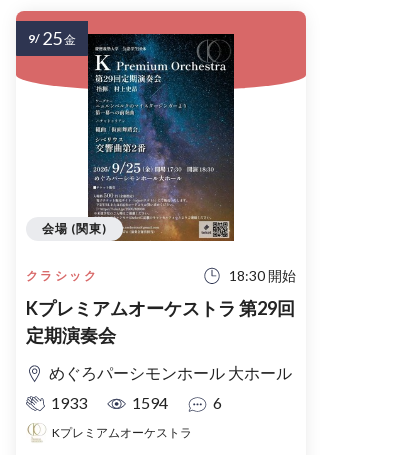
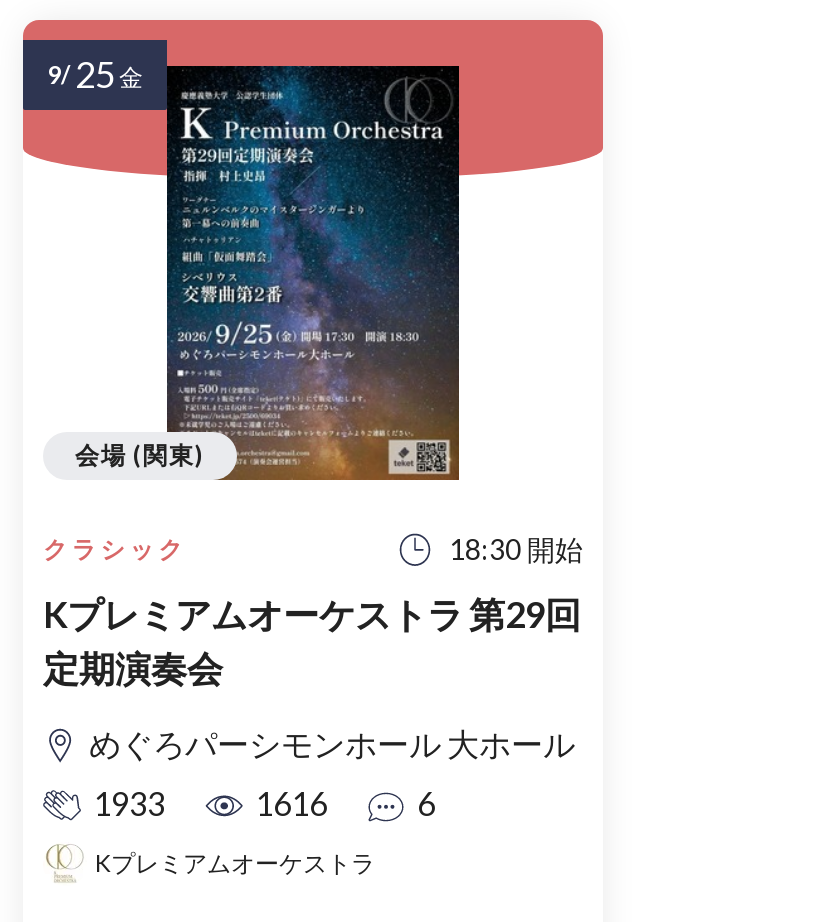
- 1594
+ 1616
